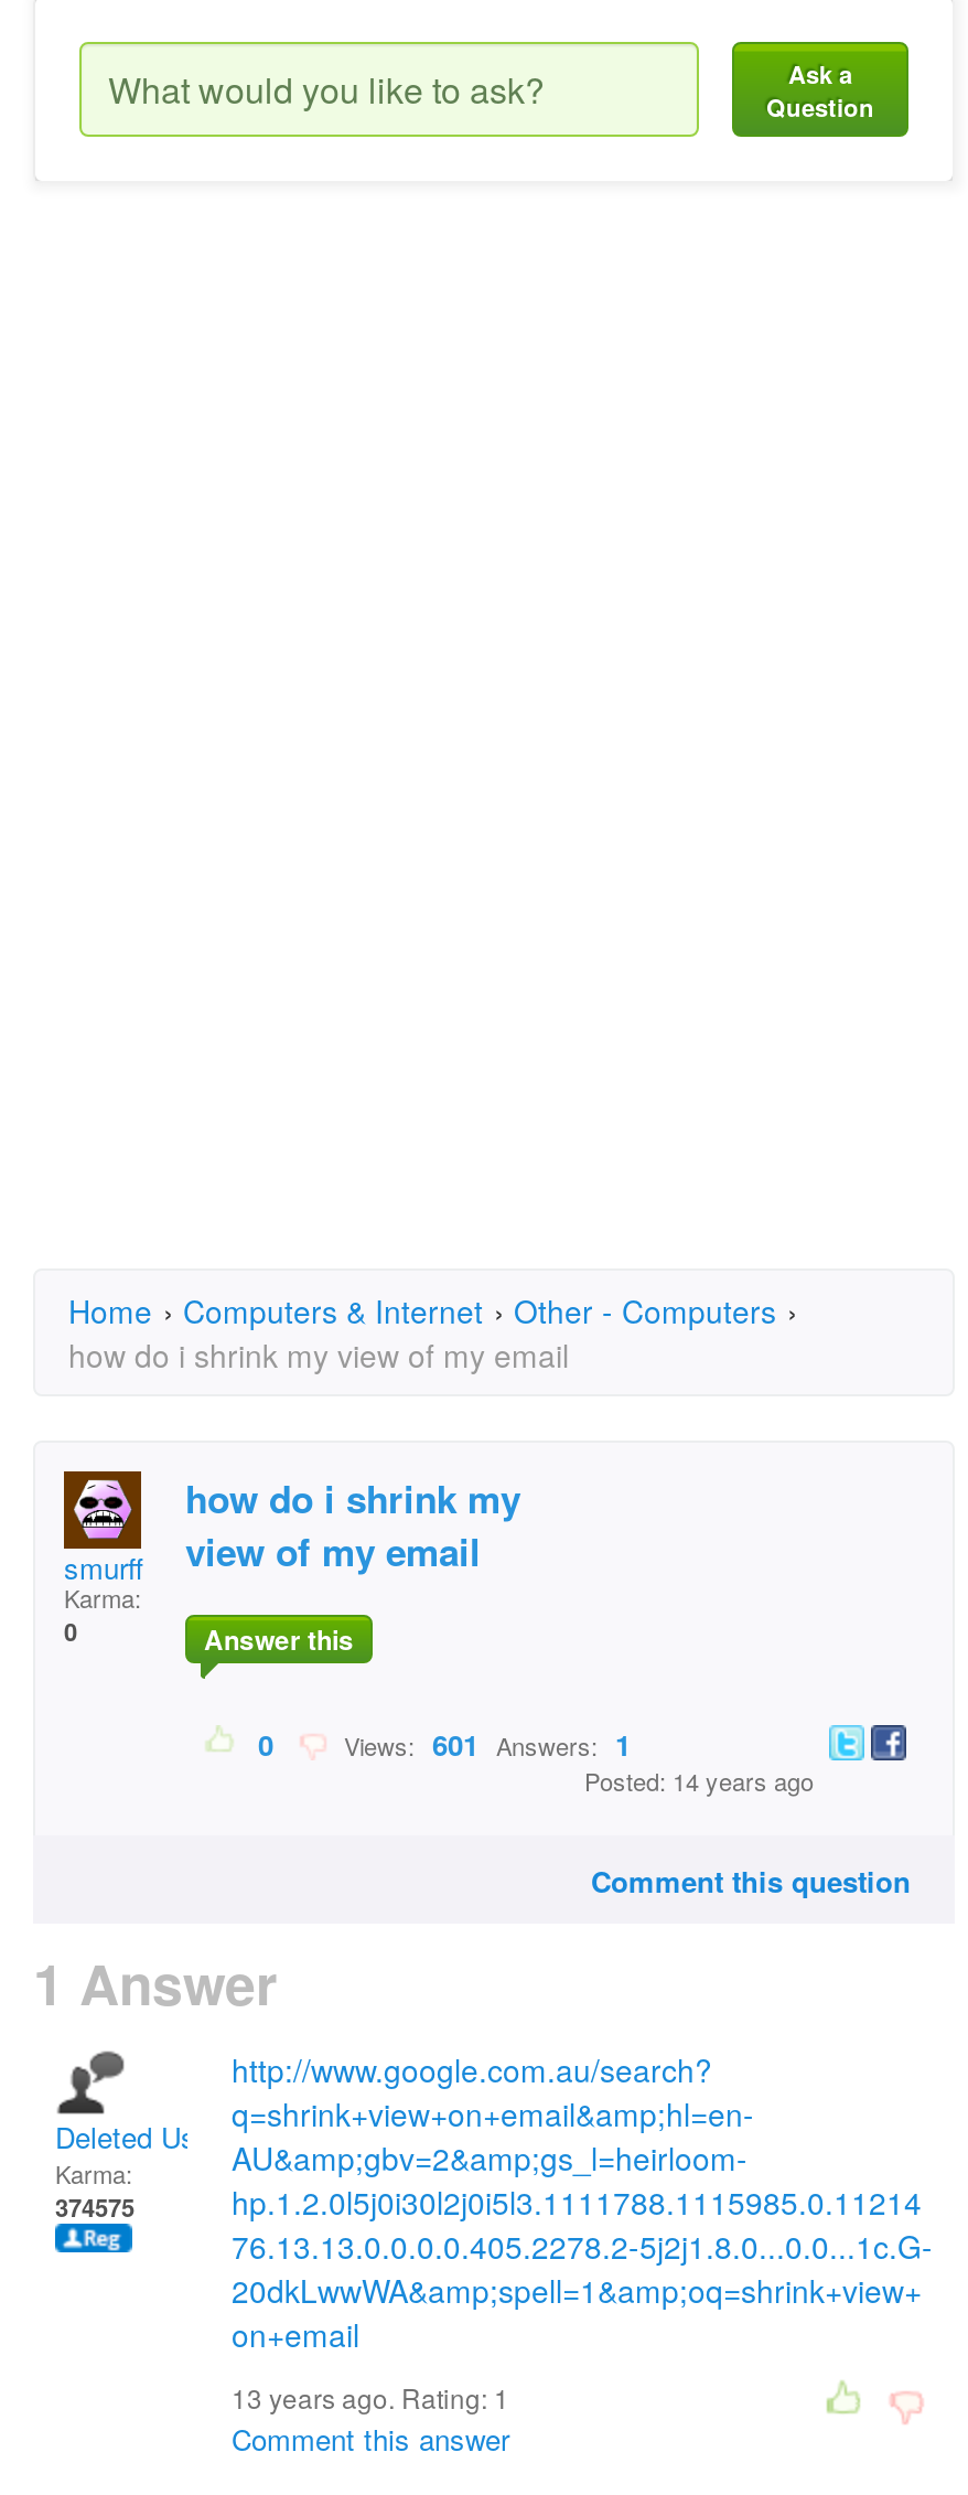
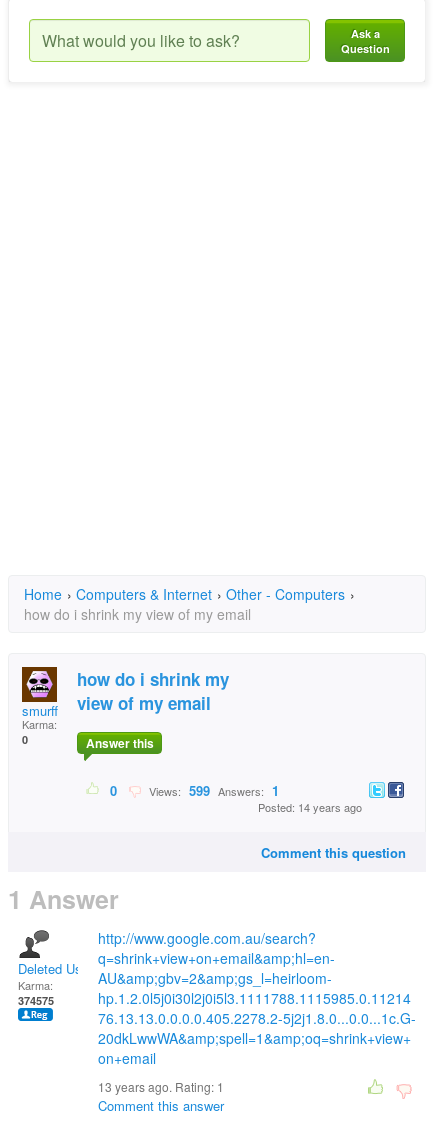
- Views: 601 Answers: 1
+ Views: 599 Answers: 1
